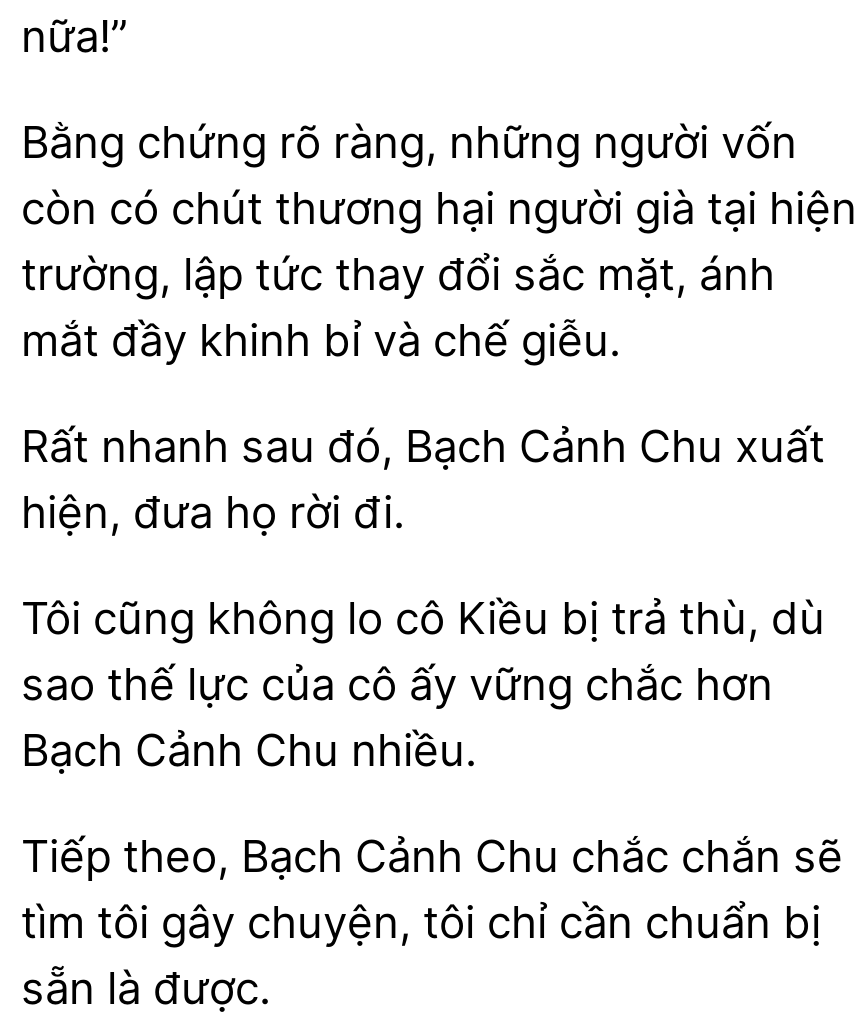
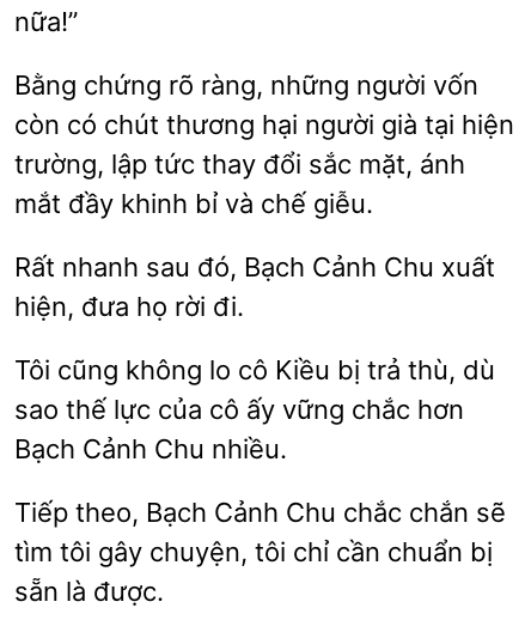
- Bằng chứng rõ ràng,
- người vốn
- còn có chút thương hại người già tại hiện
- trường, lập tức thay đổi sắc mặt, ánh
- khinh bỉ và chế giễu.
+ Bằng chứng rõ ràng, những người
+ còn có
+ thương hại người già tại hiện
+ trường, lập tức
+ đổi sắc mặt, ánh
+ mắt đầy khinh bỉ và chế giễu.

- nhanh sau đó, Bạch
- Chu
+ Rất
+ đó, Bạch Cảnh Chu

- không lo cô Kiều bị trả thù, dù
- sao thế lực của cô ấy vững
- hơn
- Bạch Cảnh Chu nhiều.
+ Tôi cũng không
+ cô Kiều bị trả thù, dù
+ sao
+ lực của cô ấy vững chắc hơn
+ Bạch
+ Chu nhiều.

- Chu chắc
- sẽ
- tôi gây chuyện, tôi chỉ cần chuẩn bị
+ Chu
+ chắn sẽ
+ tìm tôi gây chuyện, tôi chỉ cần chuẩn
